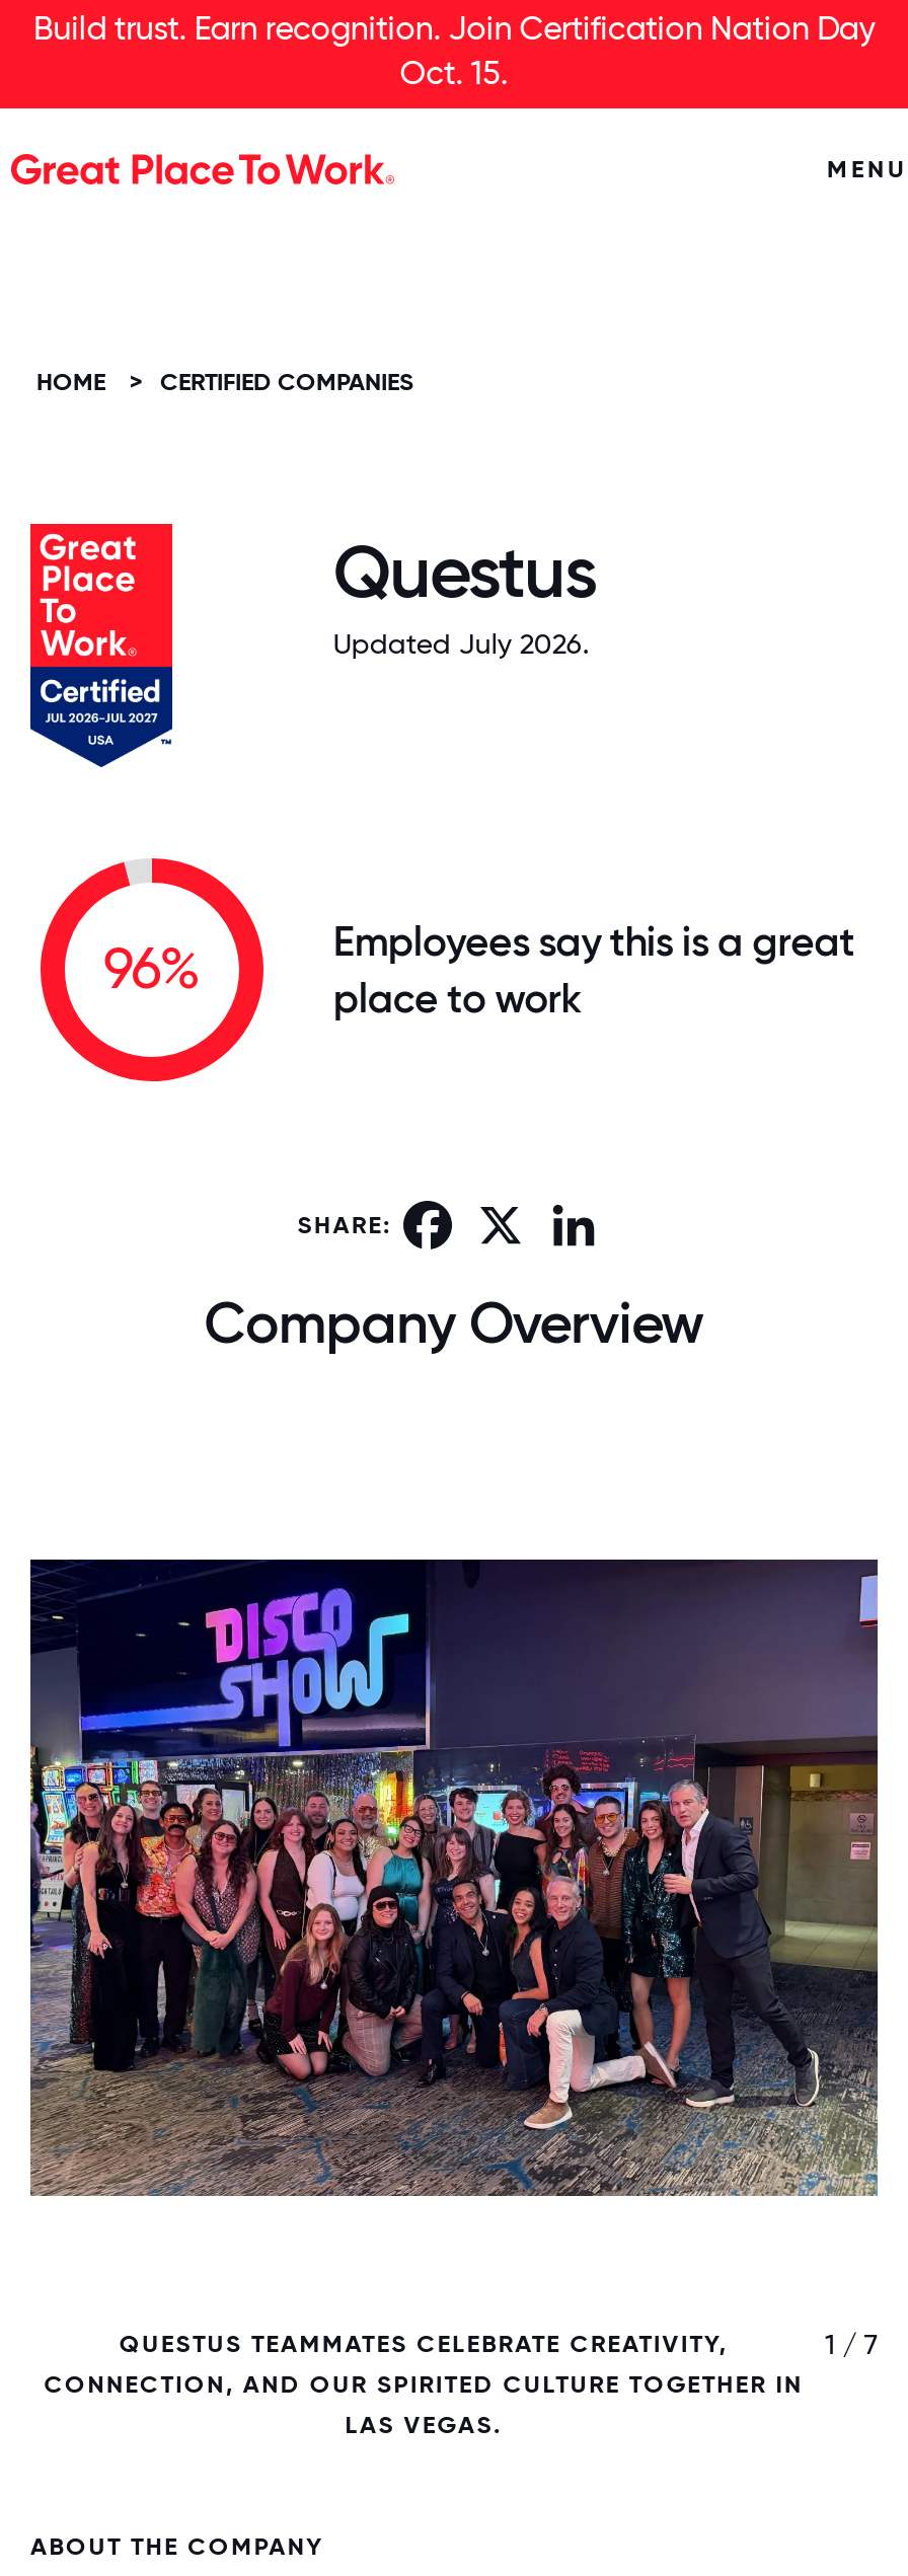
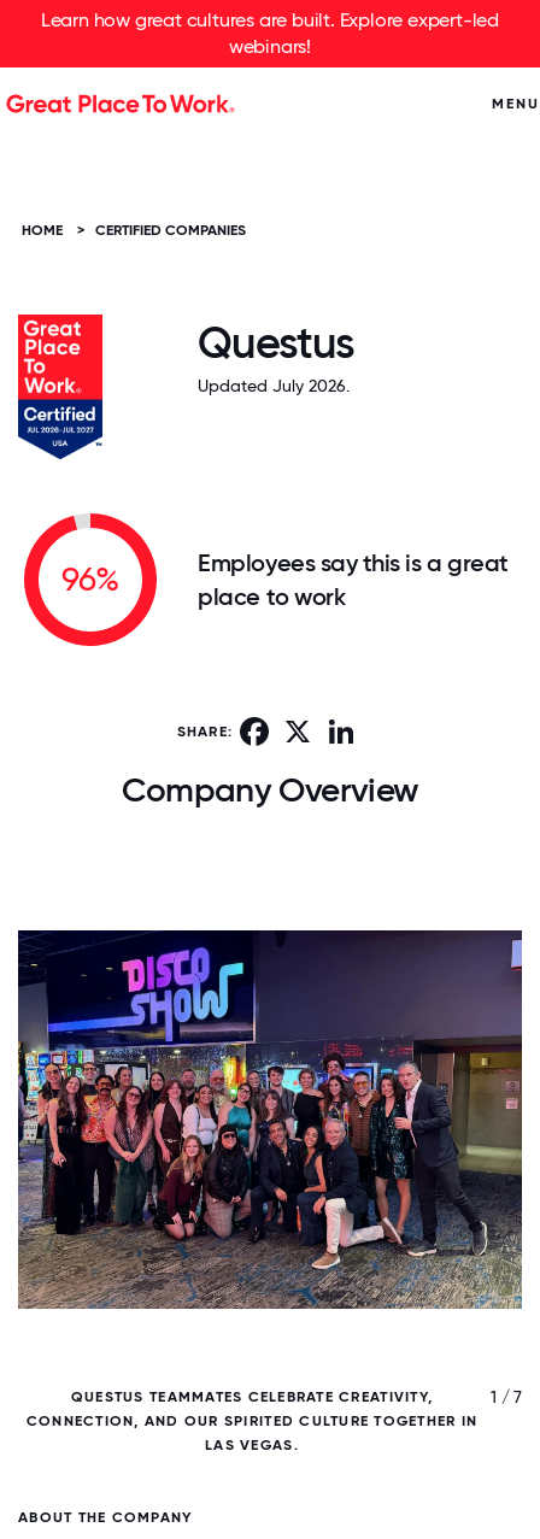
- Build trust. Earn recognition. Join Certification Nation Day
- Oct. 15.
+ Learn how great cultures are built. Explore expert-led
+ webinars!
